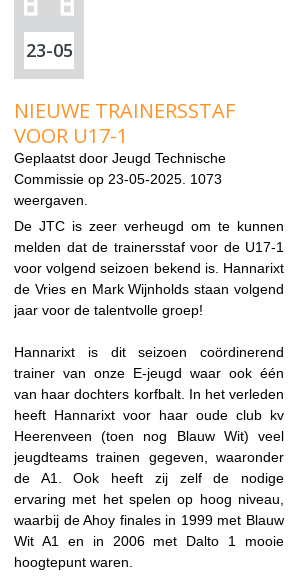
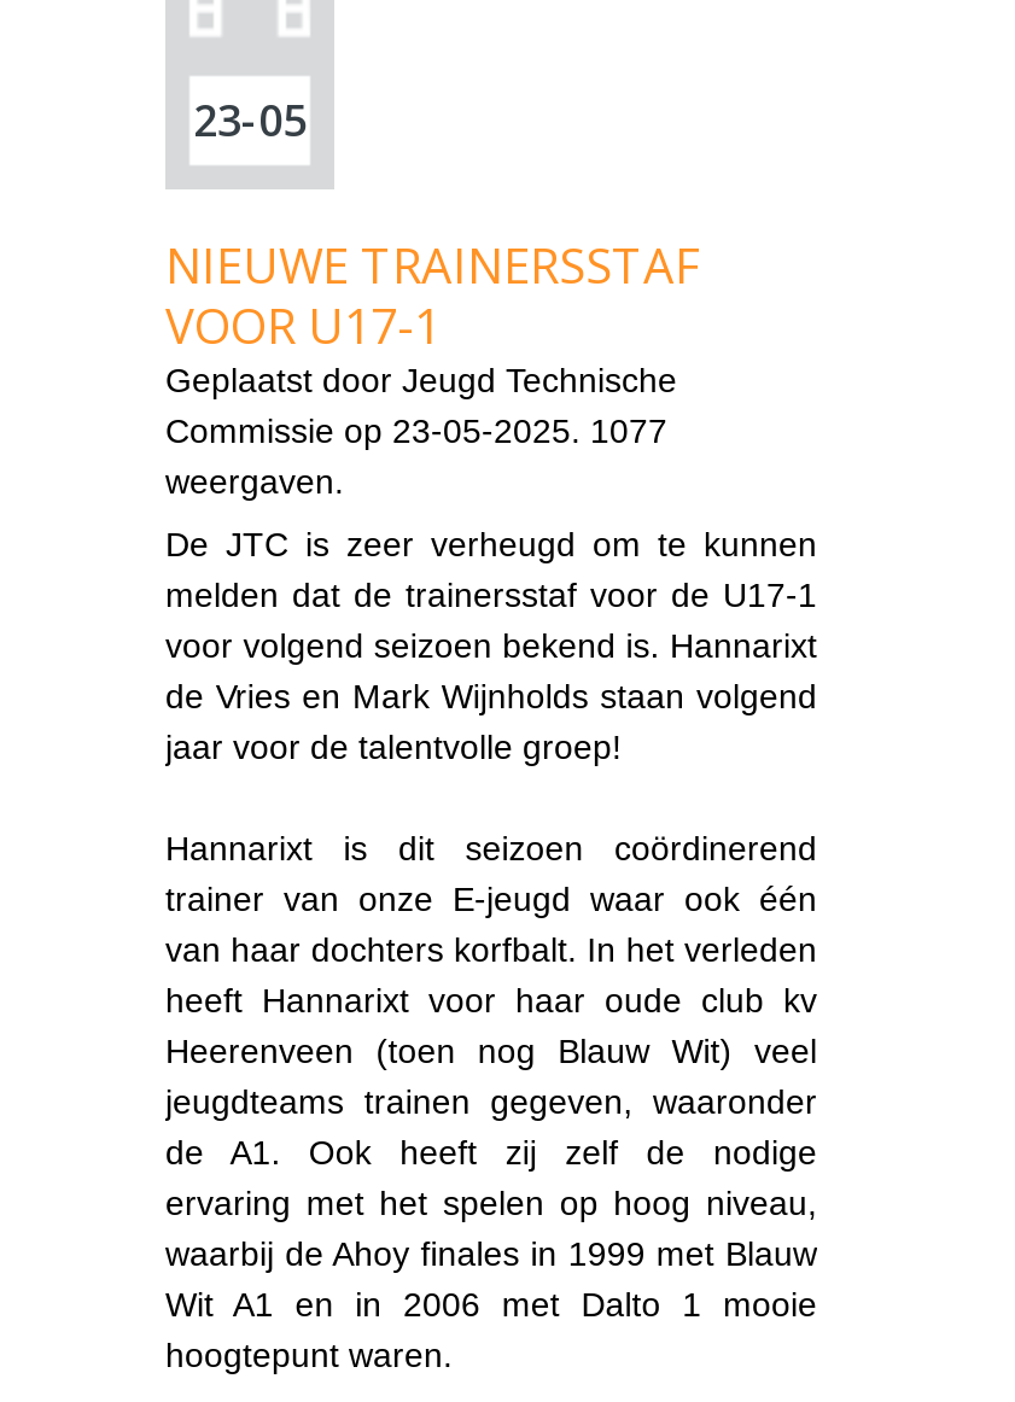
- Commissie op 23-05-2025. 1073
+ Commissie op 23-05-2025. 1077
